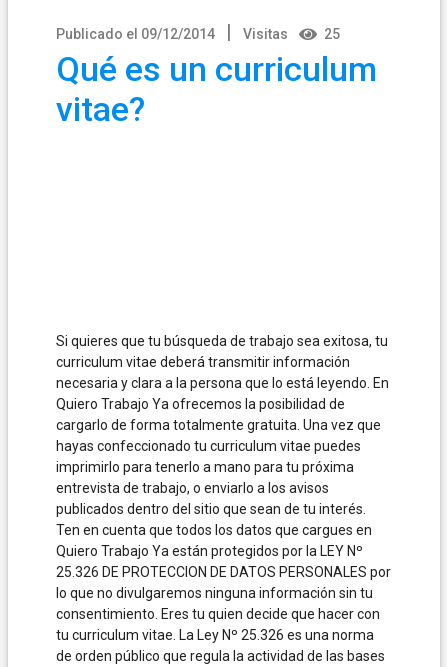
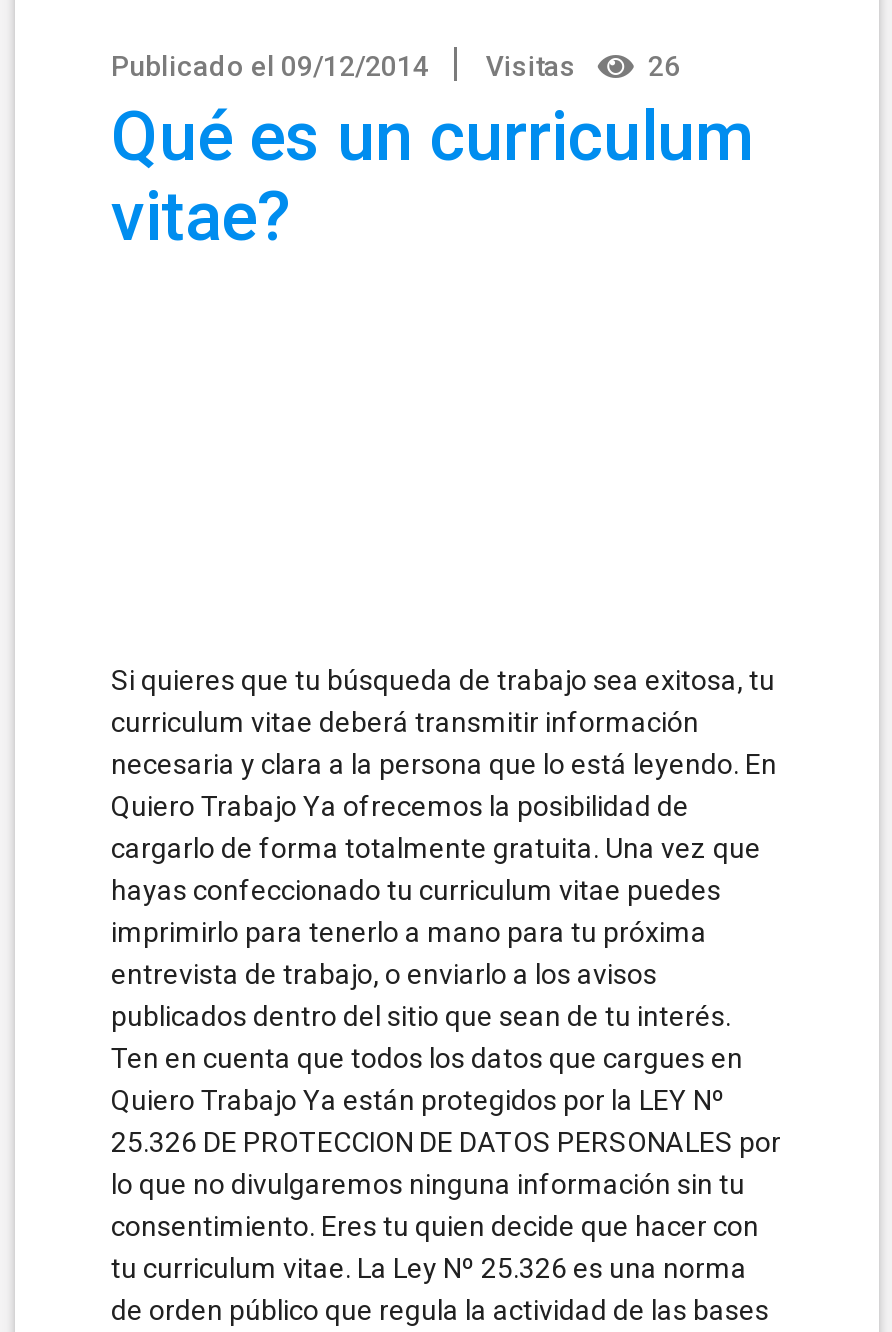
- 25
+ 26
